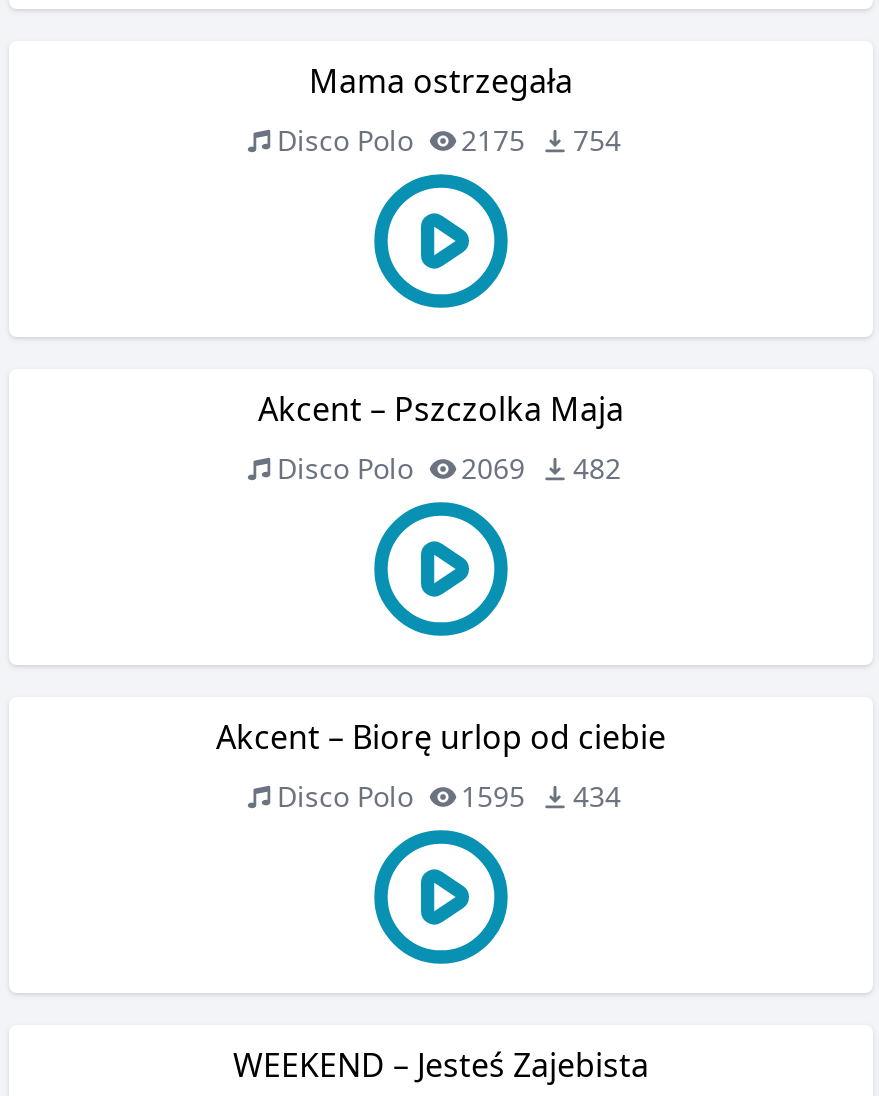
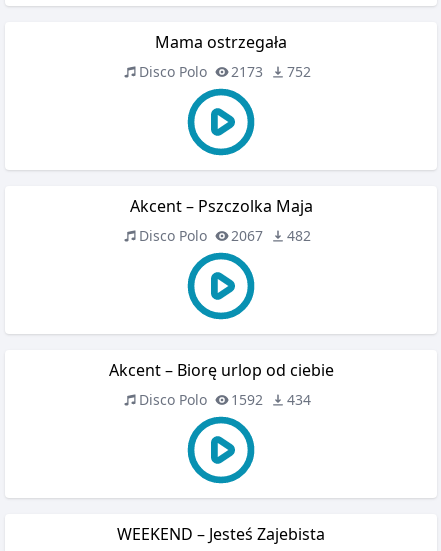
- 2175
+ 2173

- 754
+ 752

- Disco Polo 2069 482
+ Disco Polo 2067 482

- Disco Polo 1595 434
+ Disco Polo 1592 434
